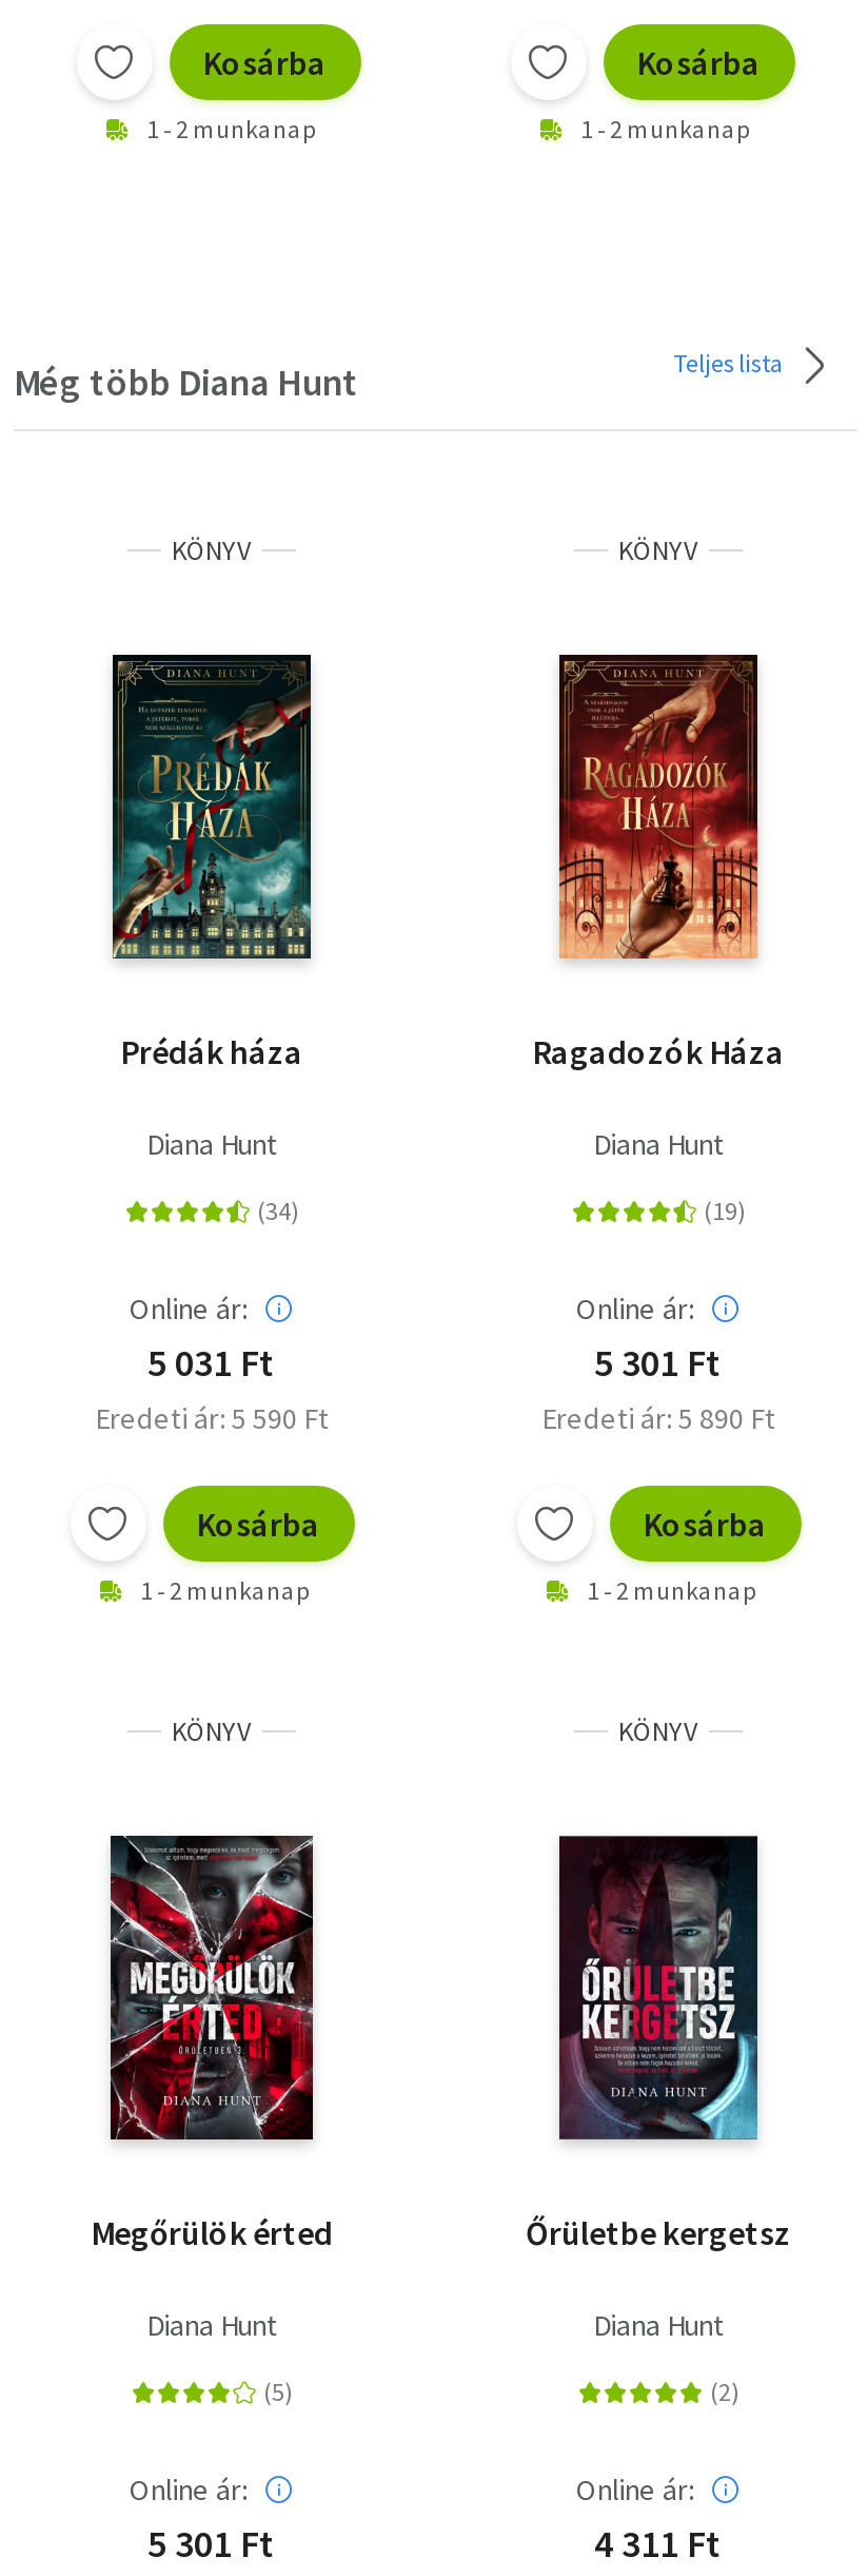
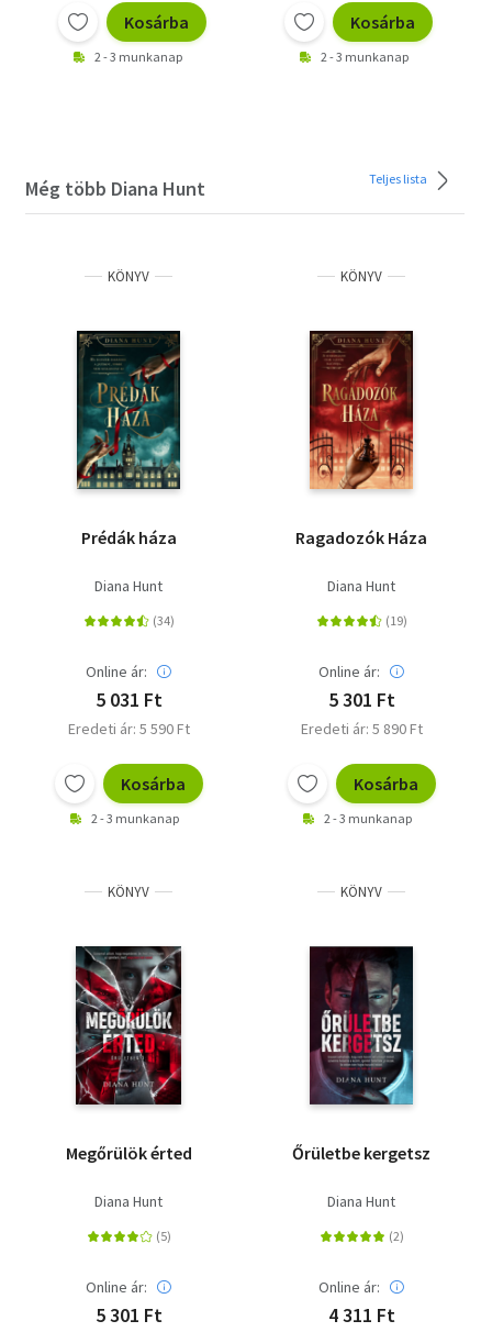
- 1 - 2 munkanap
+ 2 - 3 munkanap

- 1 - 2 munkanap
+ 2 - 3 munkanap

- 1 - 2 munkanap
+ 2 - 3 munkanap

- 1 - 2 munkanap
+ 2 - 3 munkanap
